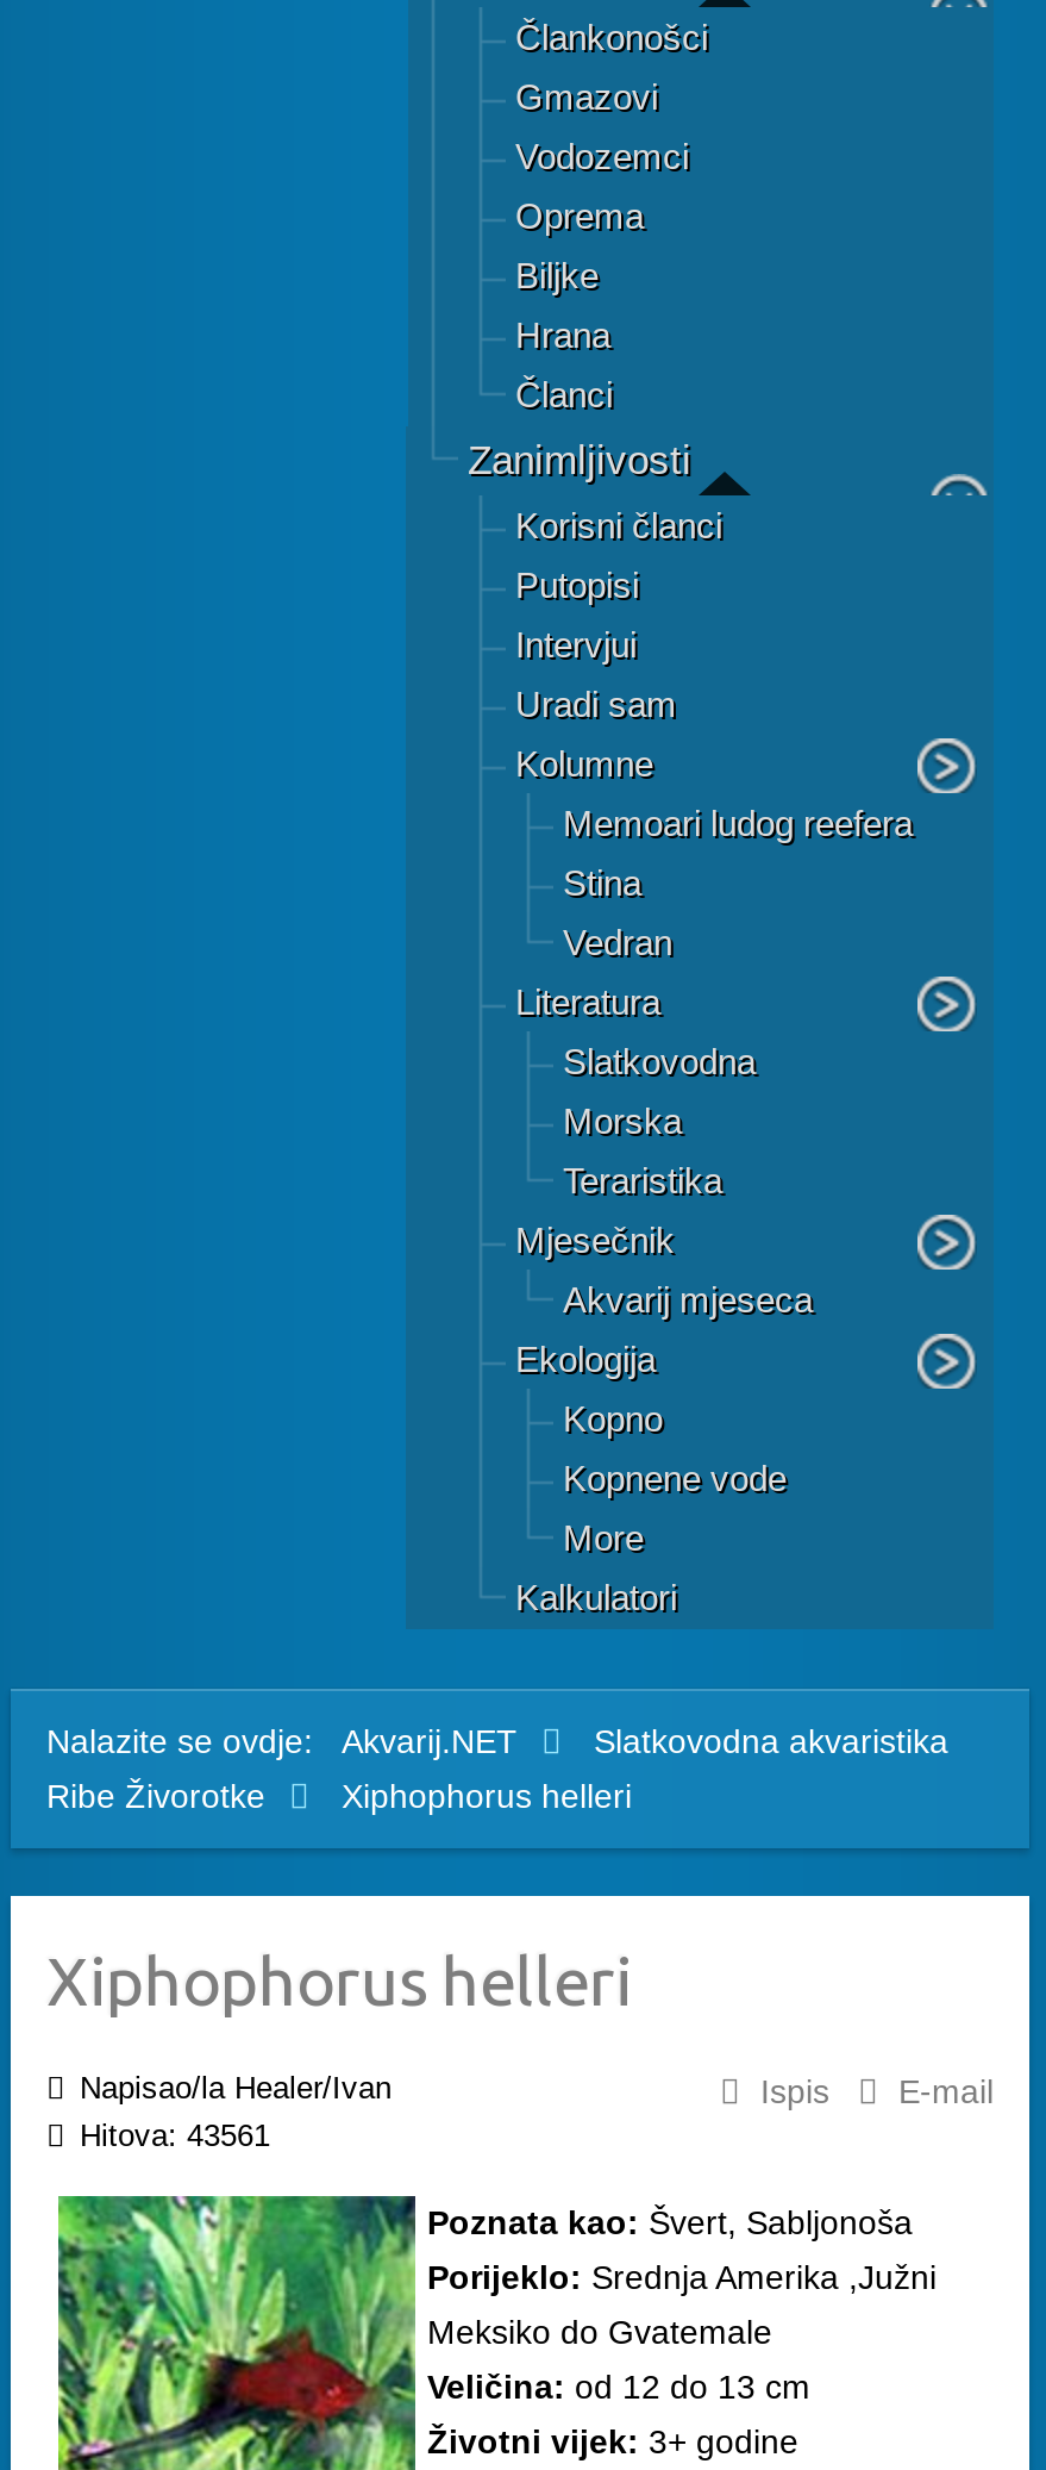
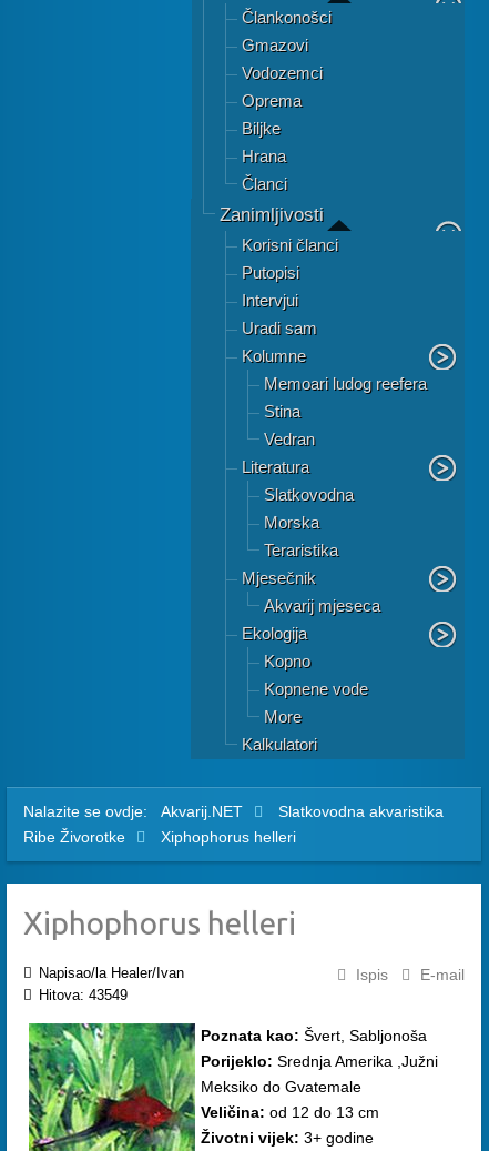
- Hitova: 43561
+ Hitova: 43549
